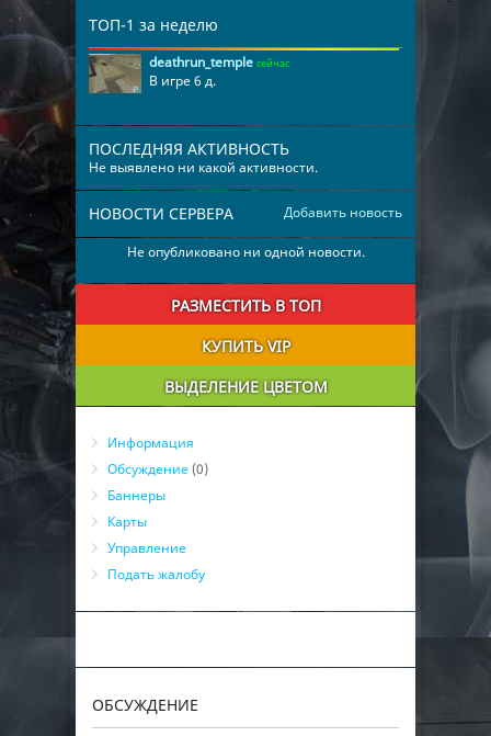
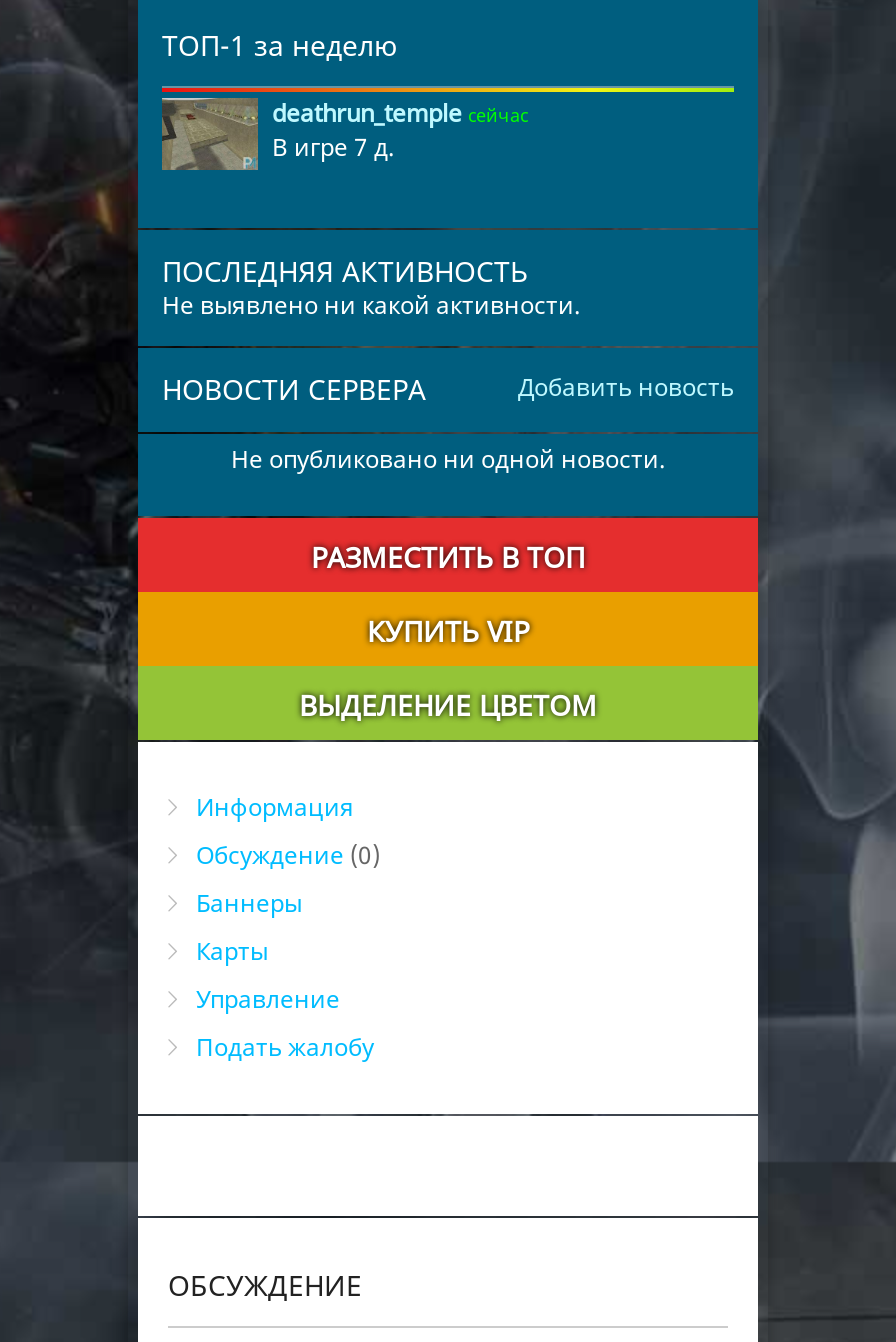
- В игре 6 д.
+ В игре 7 д.
